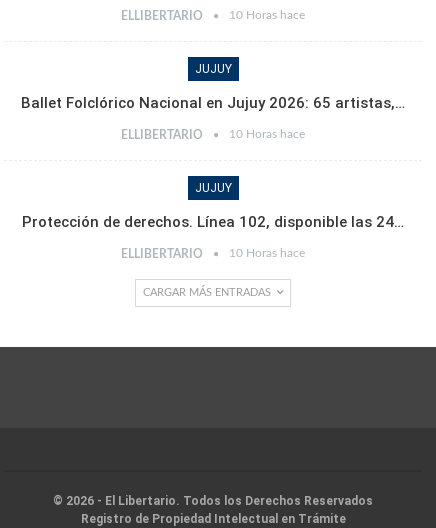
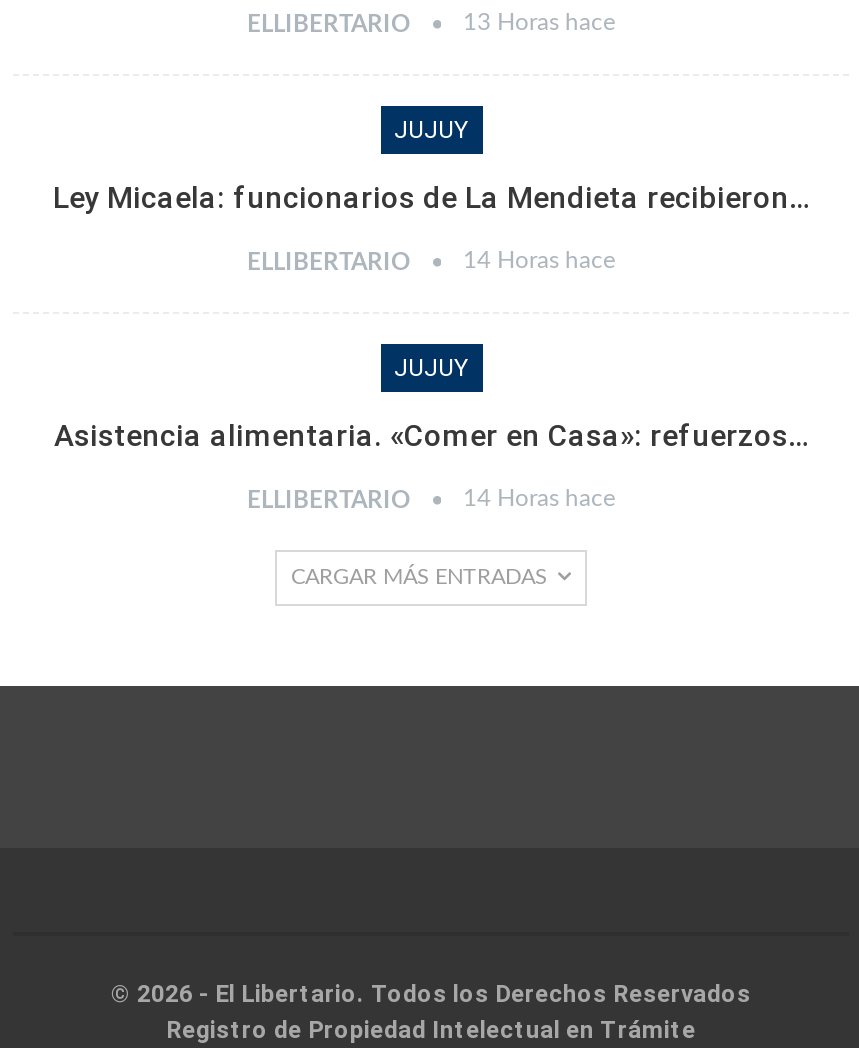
- ELLIBERTARIO 10 Horas hace
+ ELLIBERTARIO 13 Horas hace

- Ballet Folclórico Nacional en Jujuy 2026: 65 artistas,…
+ Ley Micaela: funcionarios de La Mendieta recibieron…

- ELLIBERTARIO 10 Horas hace
+ ELLIBERTARIO 14 Horas hace

- Protección de derechos. Línea 102, disponible las 24…
+ Asistencia alimentaria. «Comer en Casa»: refuerzos…

- ELLIBERTARIO 10 Horas hace
+ ELLIBERTARIO 14 Horas hace
